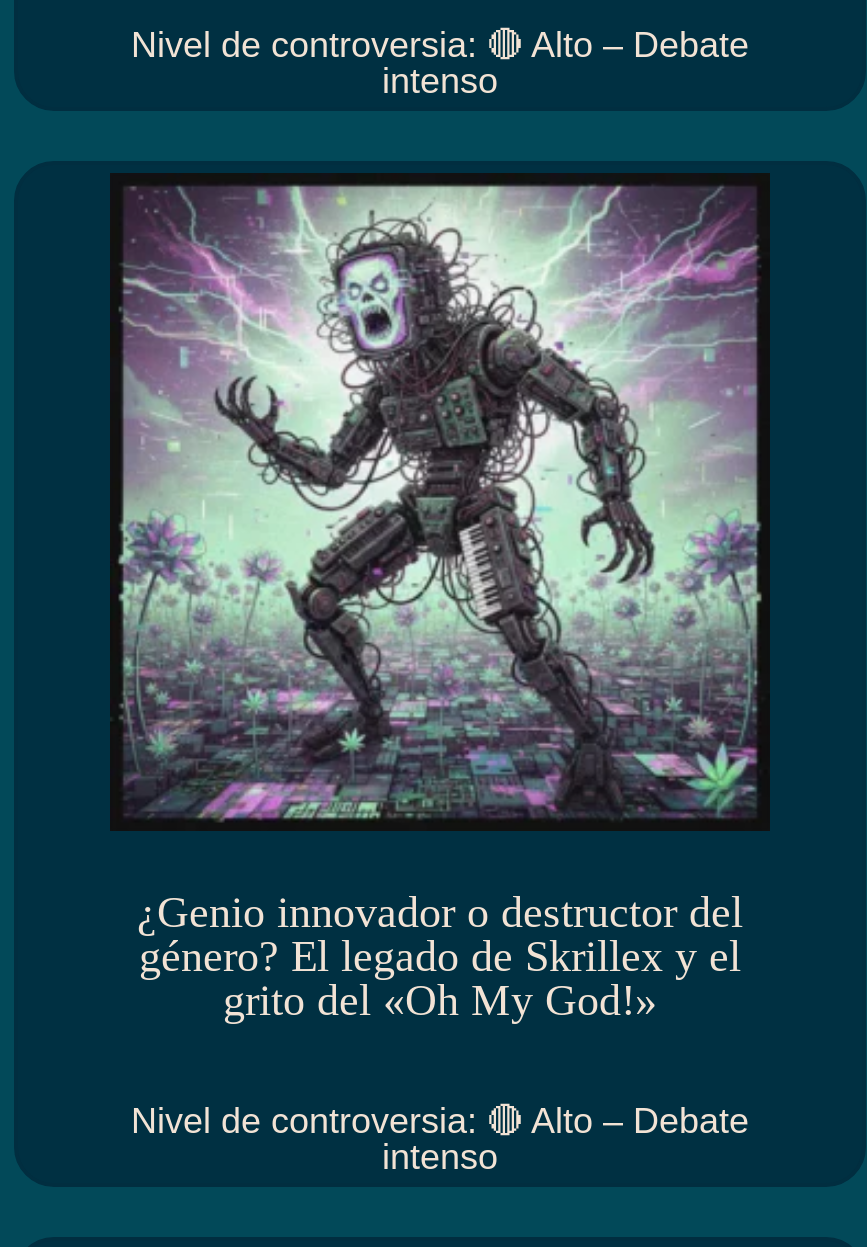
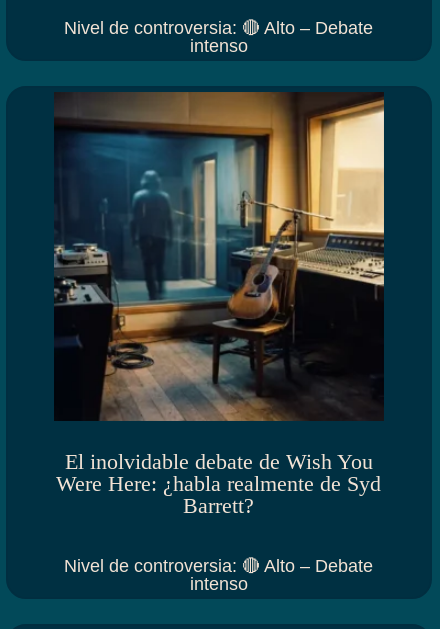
- [image]
- ¿Genio innovador o destructor del
- género? El legado de Skrillex y el
- grito del «Oh My God!»
+ [image]
+ El inolvidable debate de Wish You
+ Were Here: ¿habla realmente de Syd
+ Barrett?
